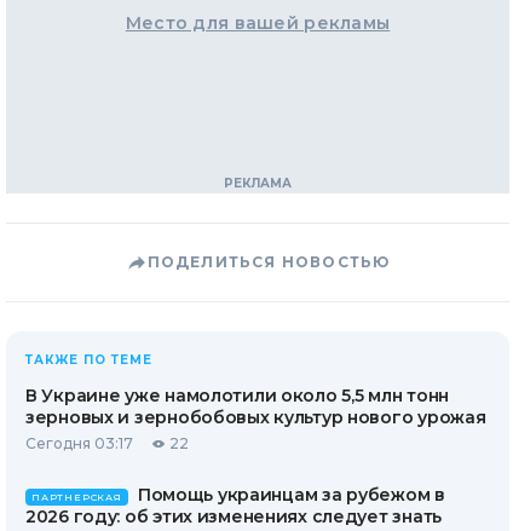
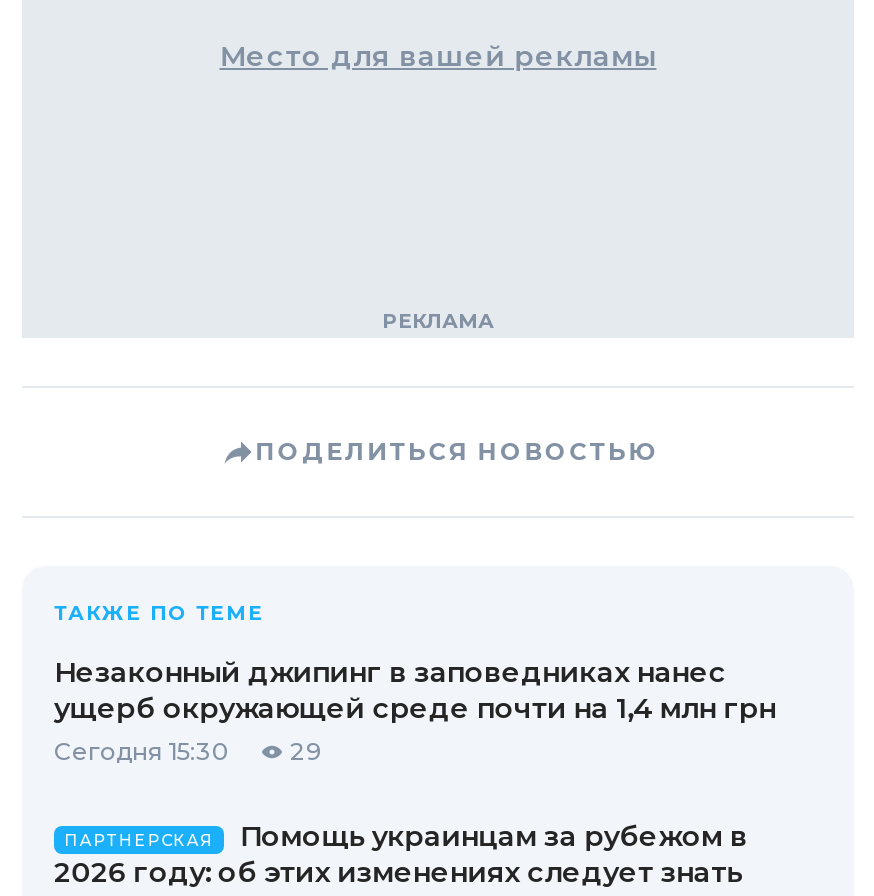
- В Украине уже намолотили около 5,5 млн тонн
- зерновых и зернобобовых культур нового урожая
- Сегодня 03:17
- 22
+ Незаконный джипинг в заповедниках нанес
+ ущерб окружающей среде почти на 1,4 млн грн
+ Сегодня 15:30
+ 29
